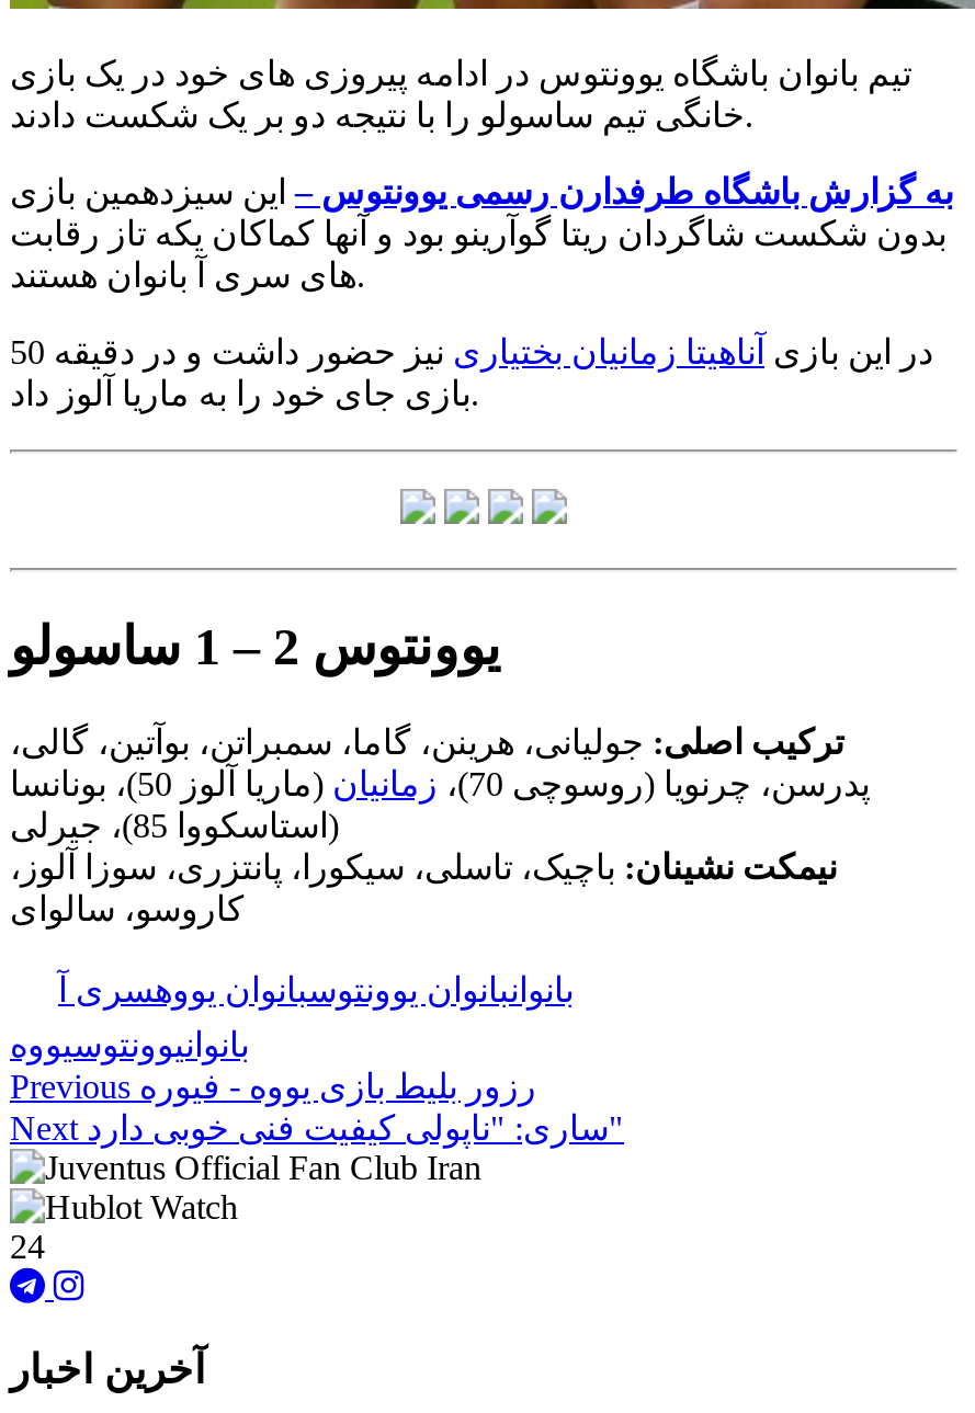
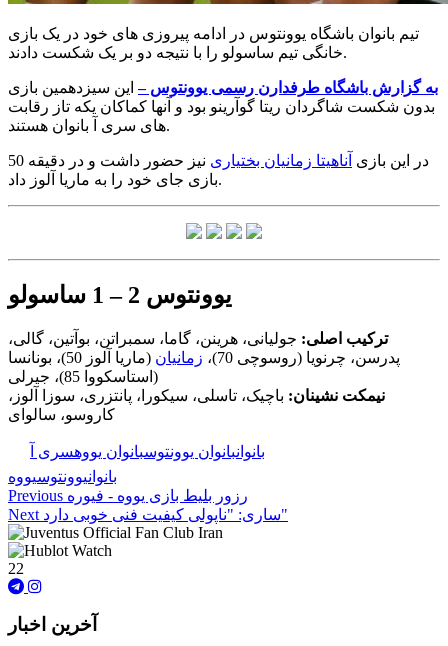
- 24
+ 22
